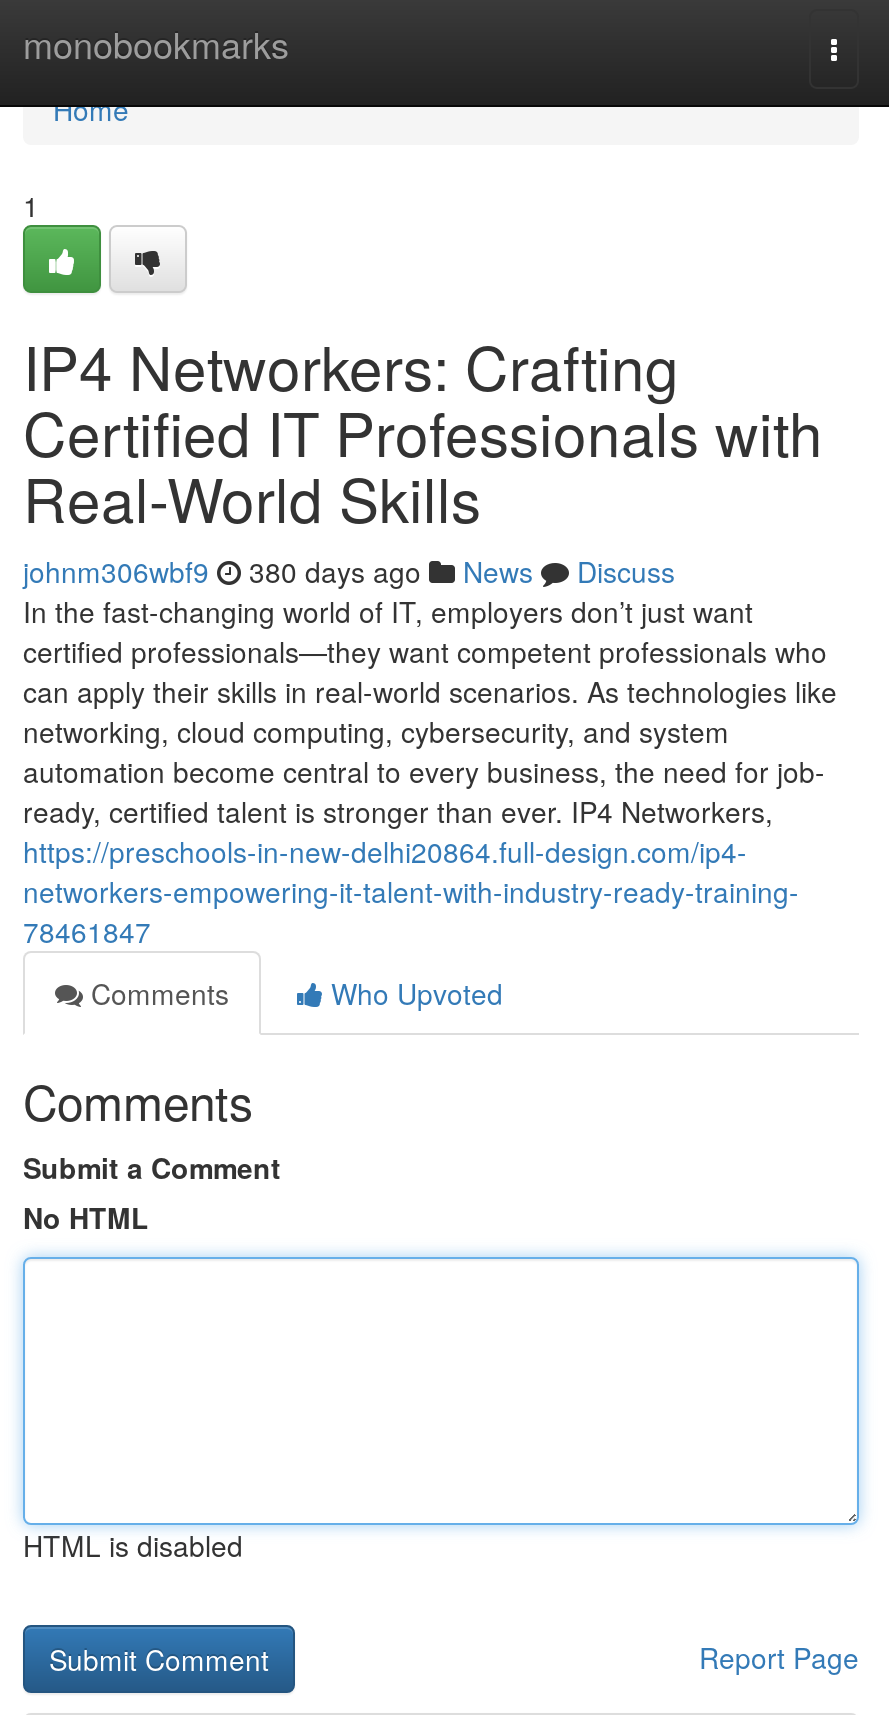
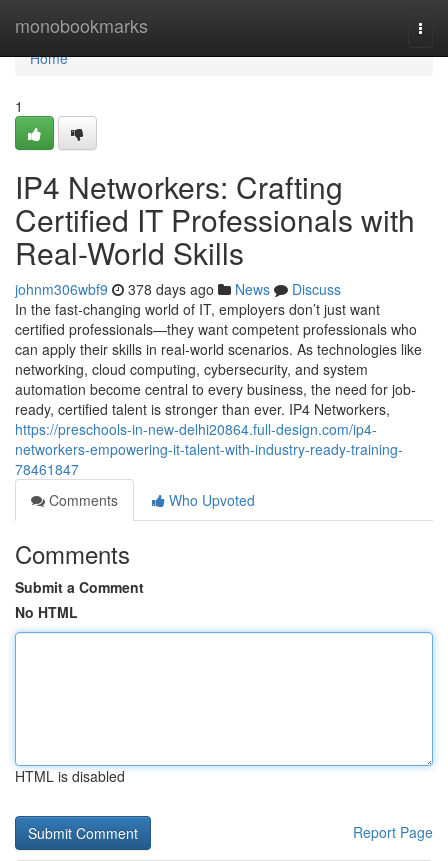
- johnm306wbf9 380 days ago News Discuss
+ johnm306wbf9 378 days ago News Discuss
